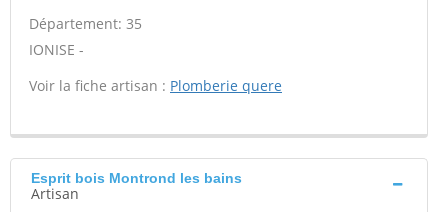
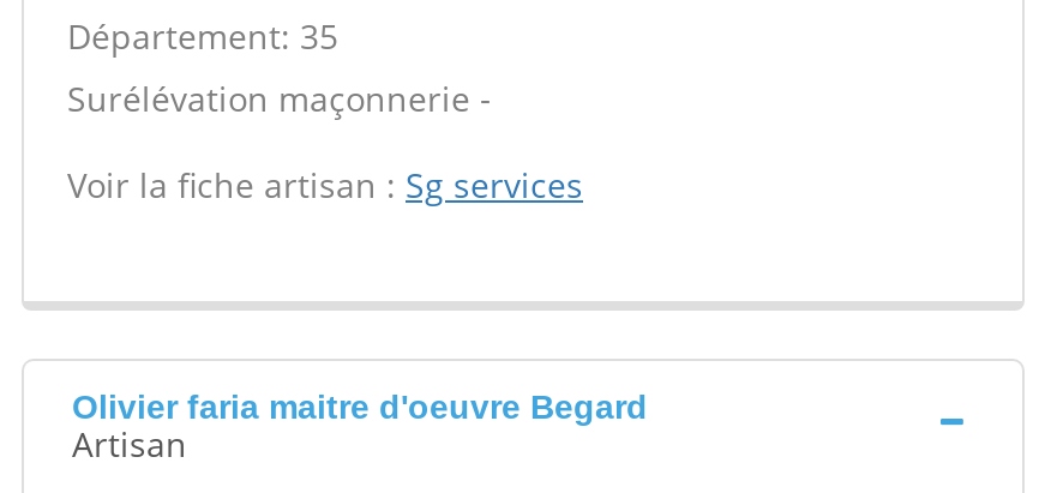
- IONISE -
+ Surélévation maçonnerie -

- Voir la fiche artisan : Plomberie quere
+ Voir la fiche artisan : Sg services

- Esprit bois Montrond les bains
+ Olivier faria maitre d'oeuvre Begard
